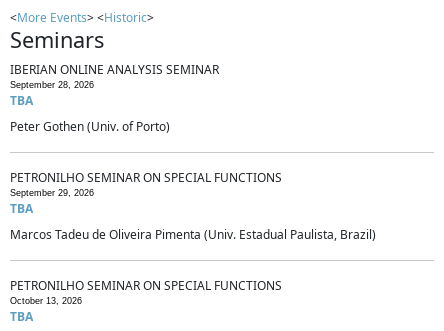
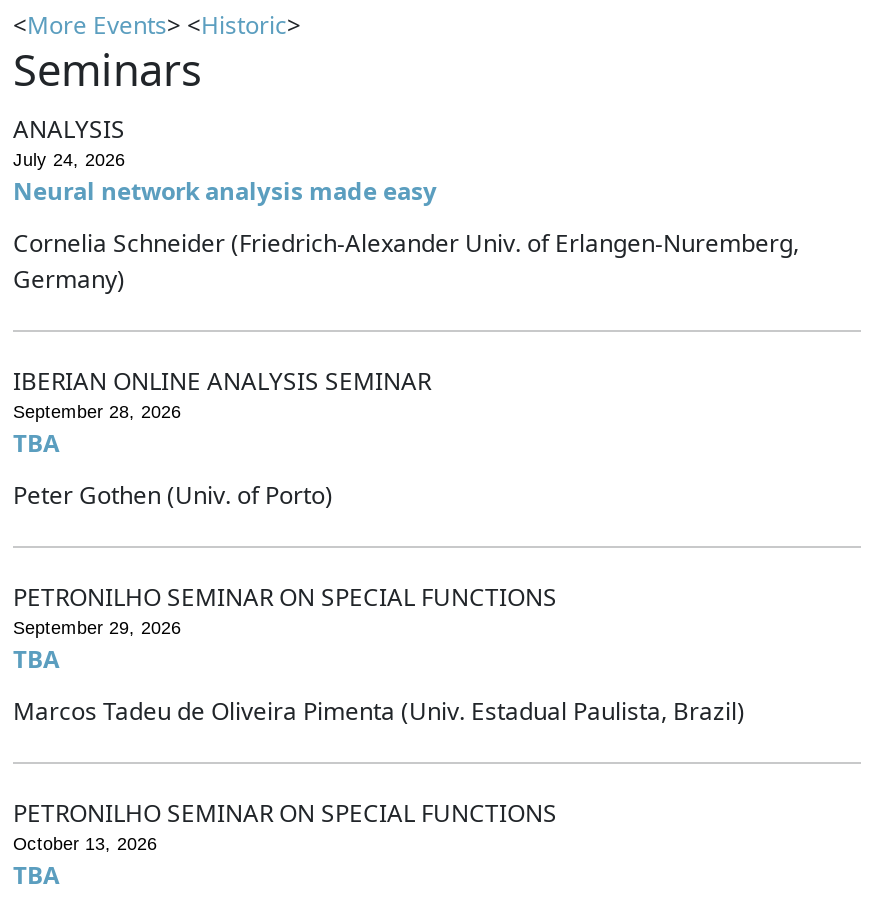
+ ANALYSIS
+ July 24, 2026
+ Neural network analysis made easy
+ Cornelia Schneider (Friedrich-Alexander Univ. of Erlangen-Nuremberg,
+ Germany)
